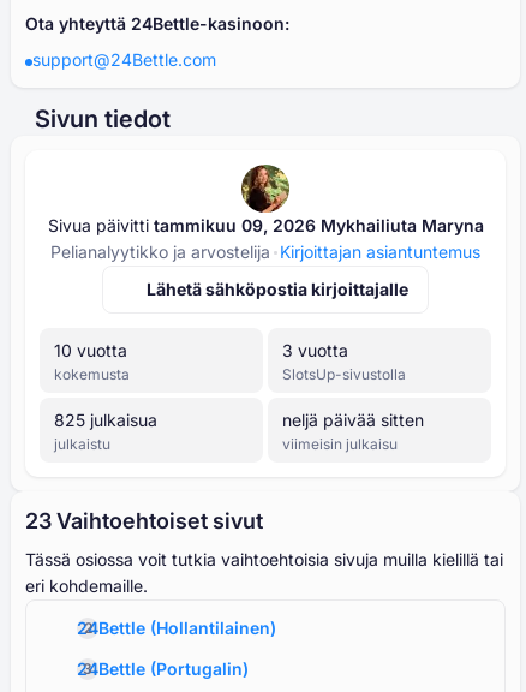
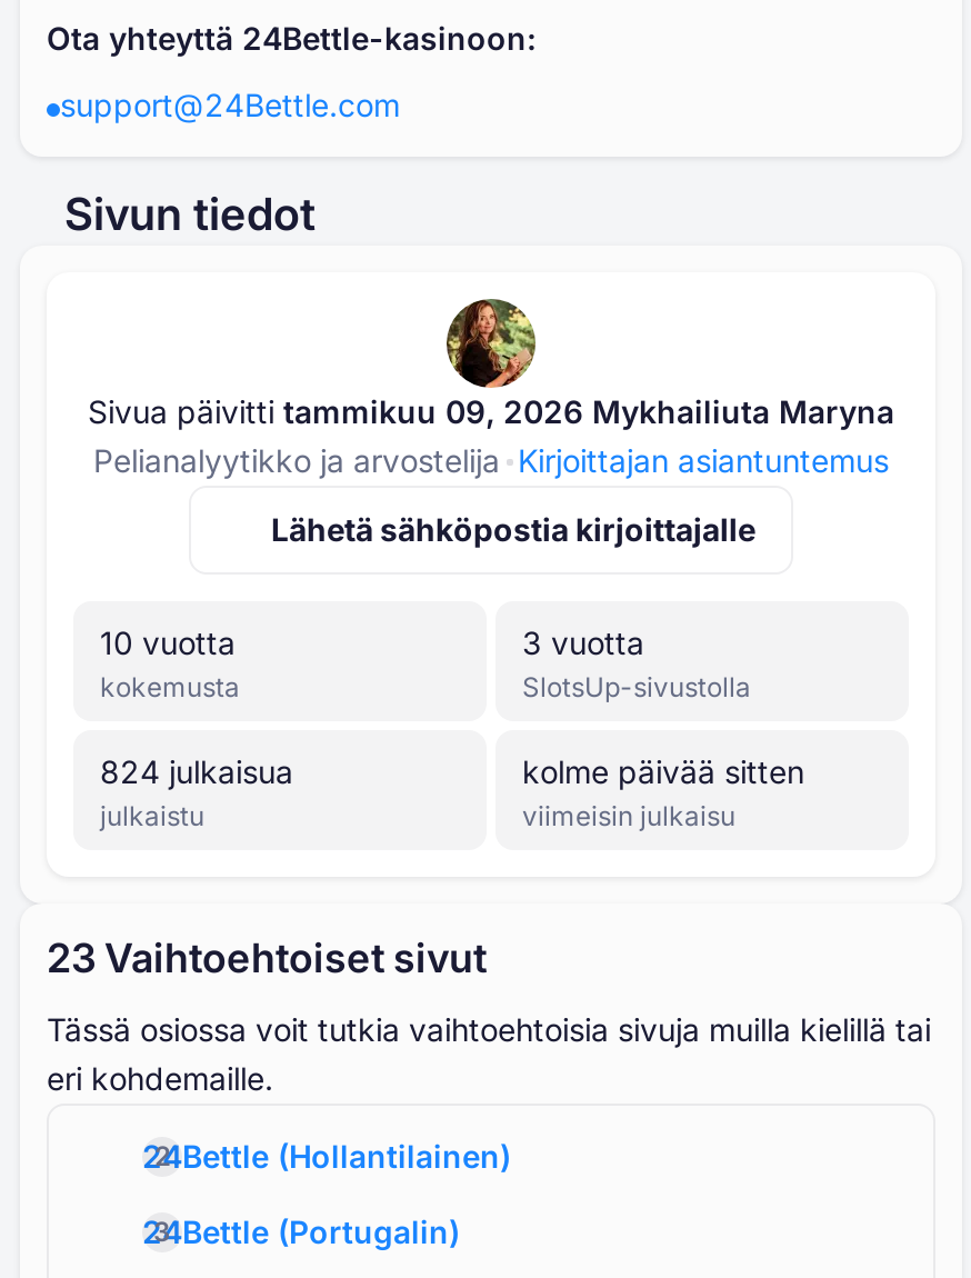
- 825 julkaisua
+ 824 julkaisua

- neljä päivää sitten
+ kolme päivää sitten
